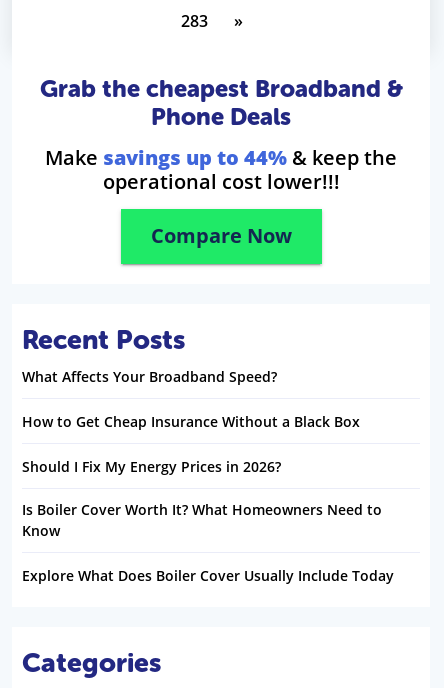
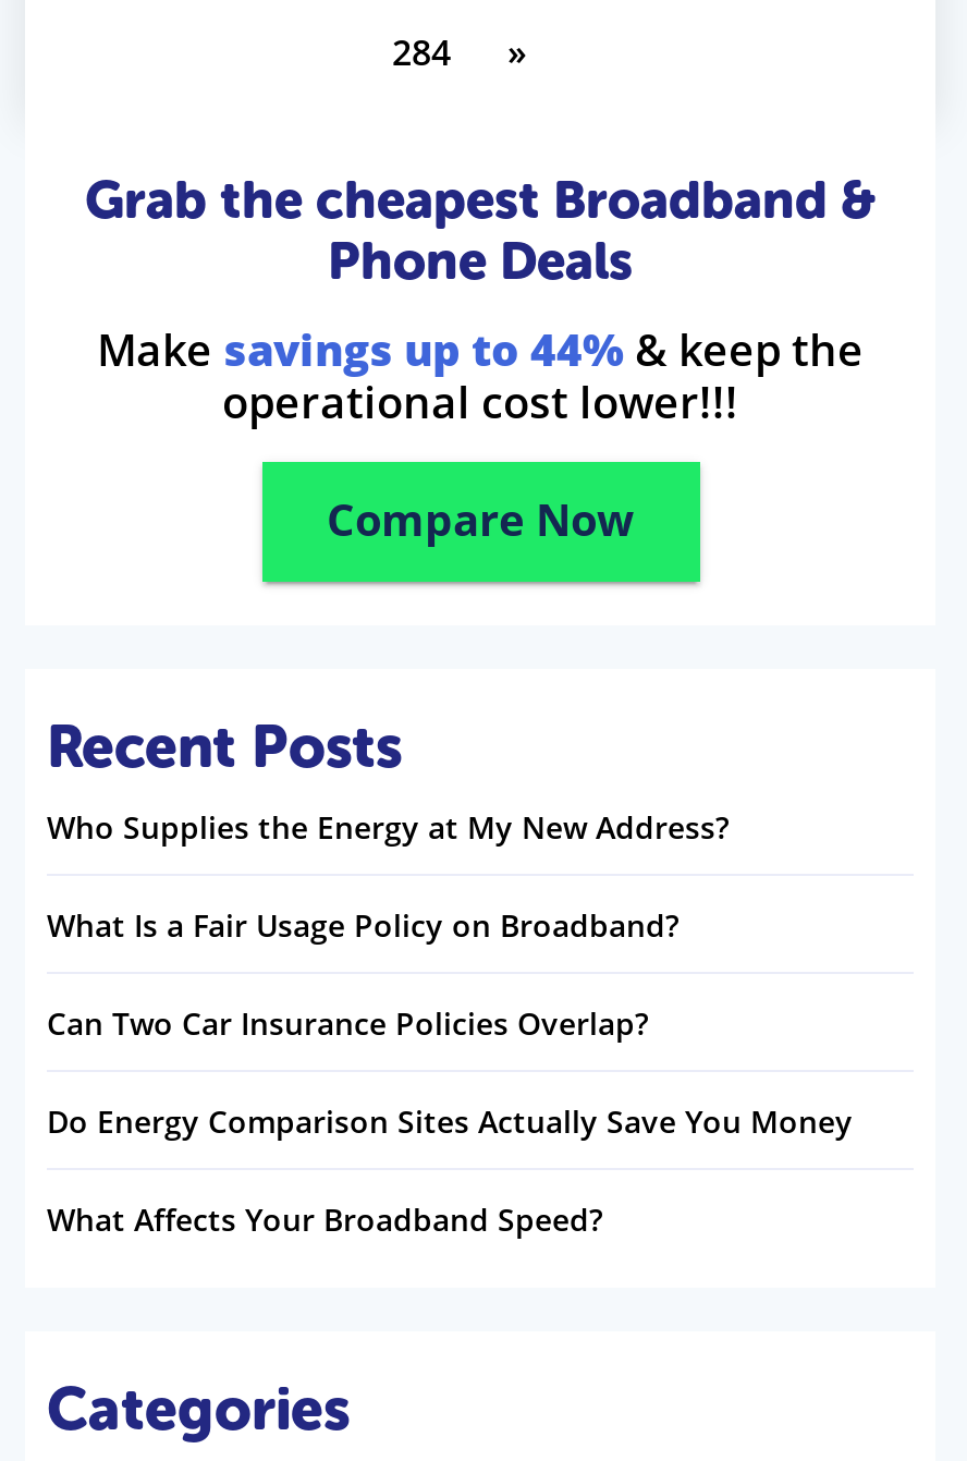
- 283
+ 284

+ Who Supplies the Energy at My New Address?
+ What Is a Fair Usage Policy on Broadband?
+ Can Two Car Insurance Policies Overlap?
+ Do Energy Comparison Sites Actually Save You Money

moved down: What Affects Your Broadband Speed?

- How to Get Cheap Insurance Without a Black Box
- Should I Fix My Energy Prices in 2026?
- Is Boiler Cover Worth It? What Homeowners Need to
- Know
- Explore What Does Boiler Cover Usually Include Today
